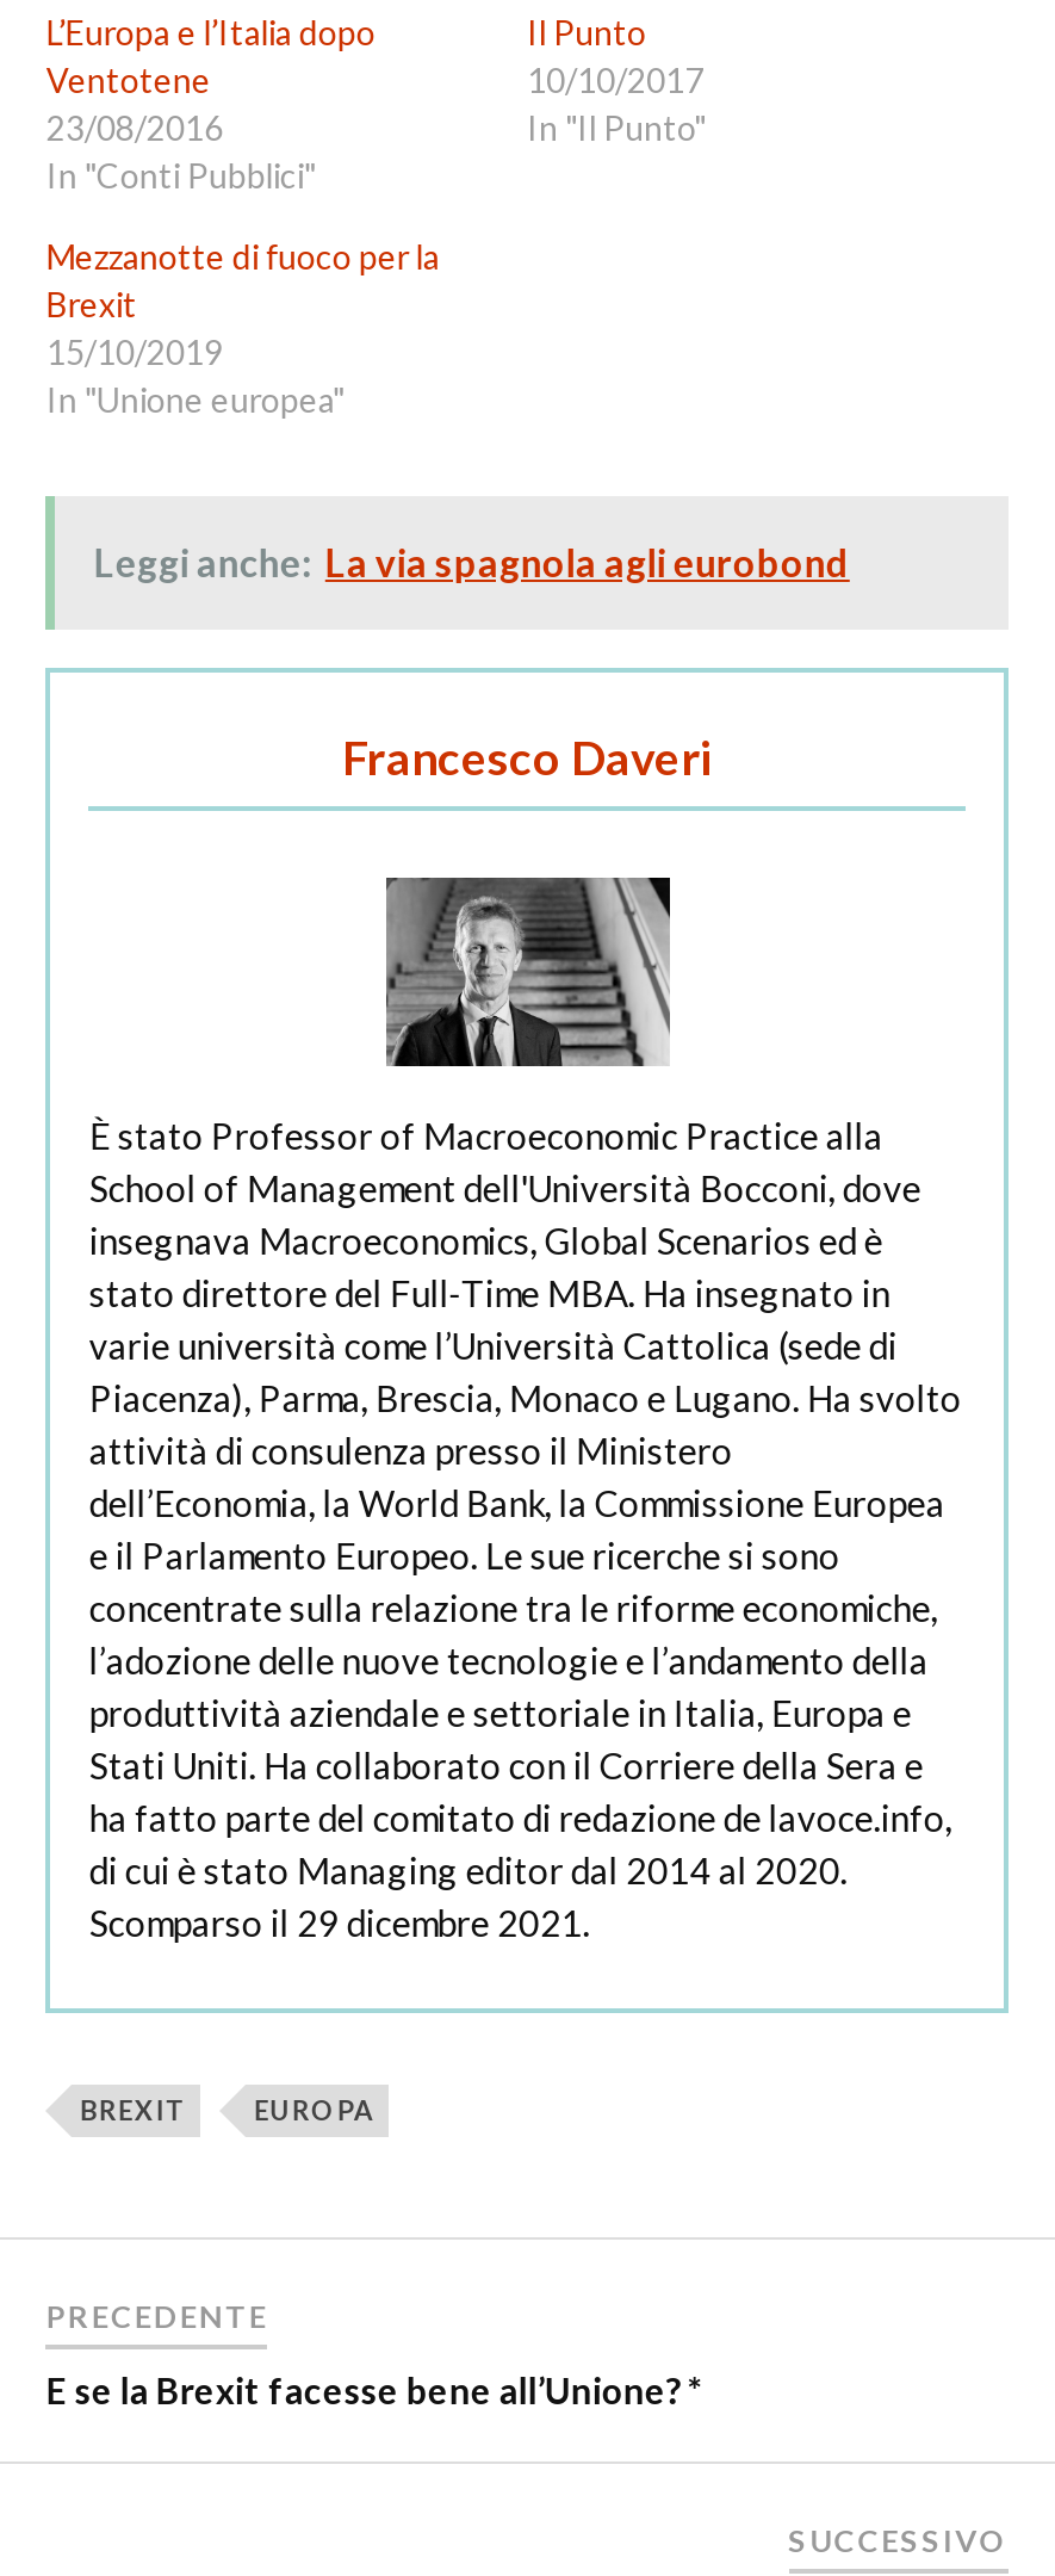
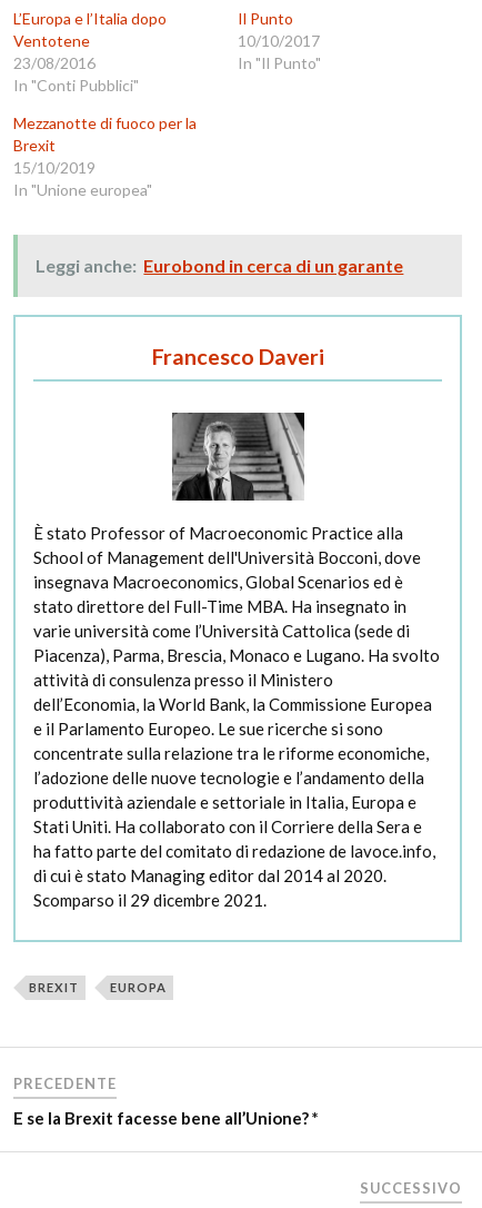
- Leggi anche: La via spagnola agli eurobond
+ Leggi anche: Eurobond in cerca di un garante
